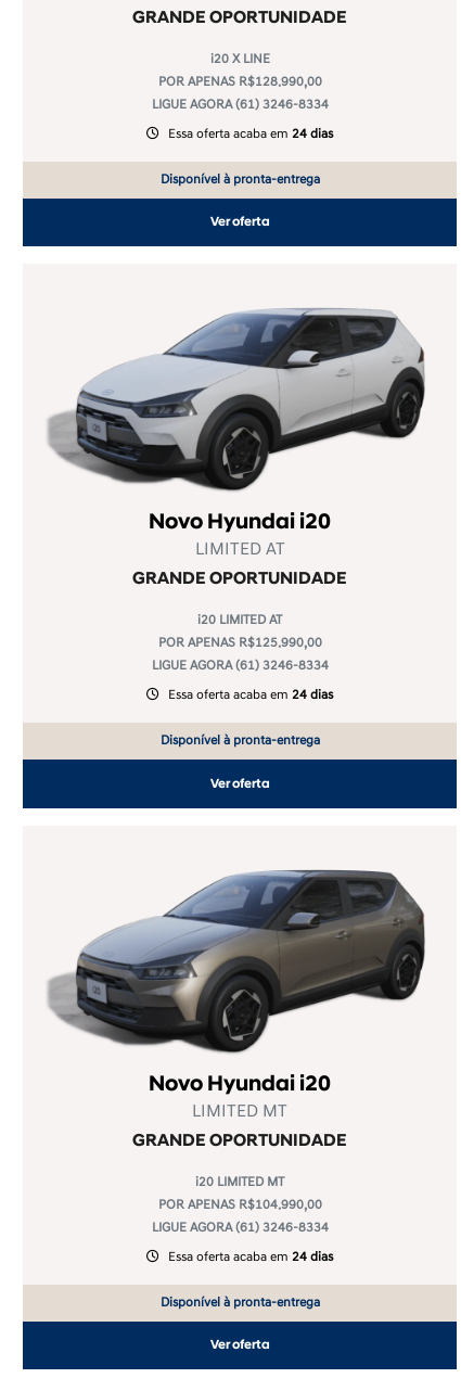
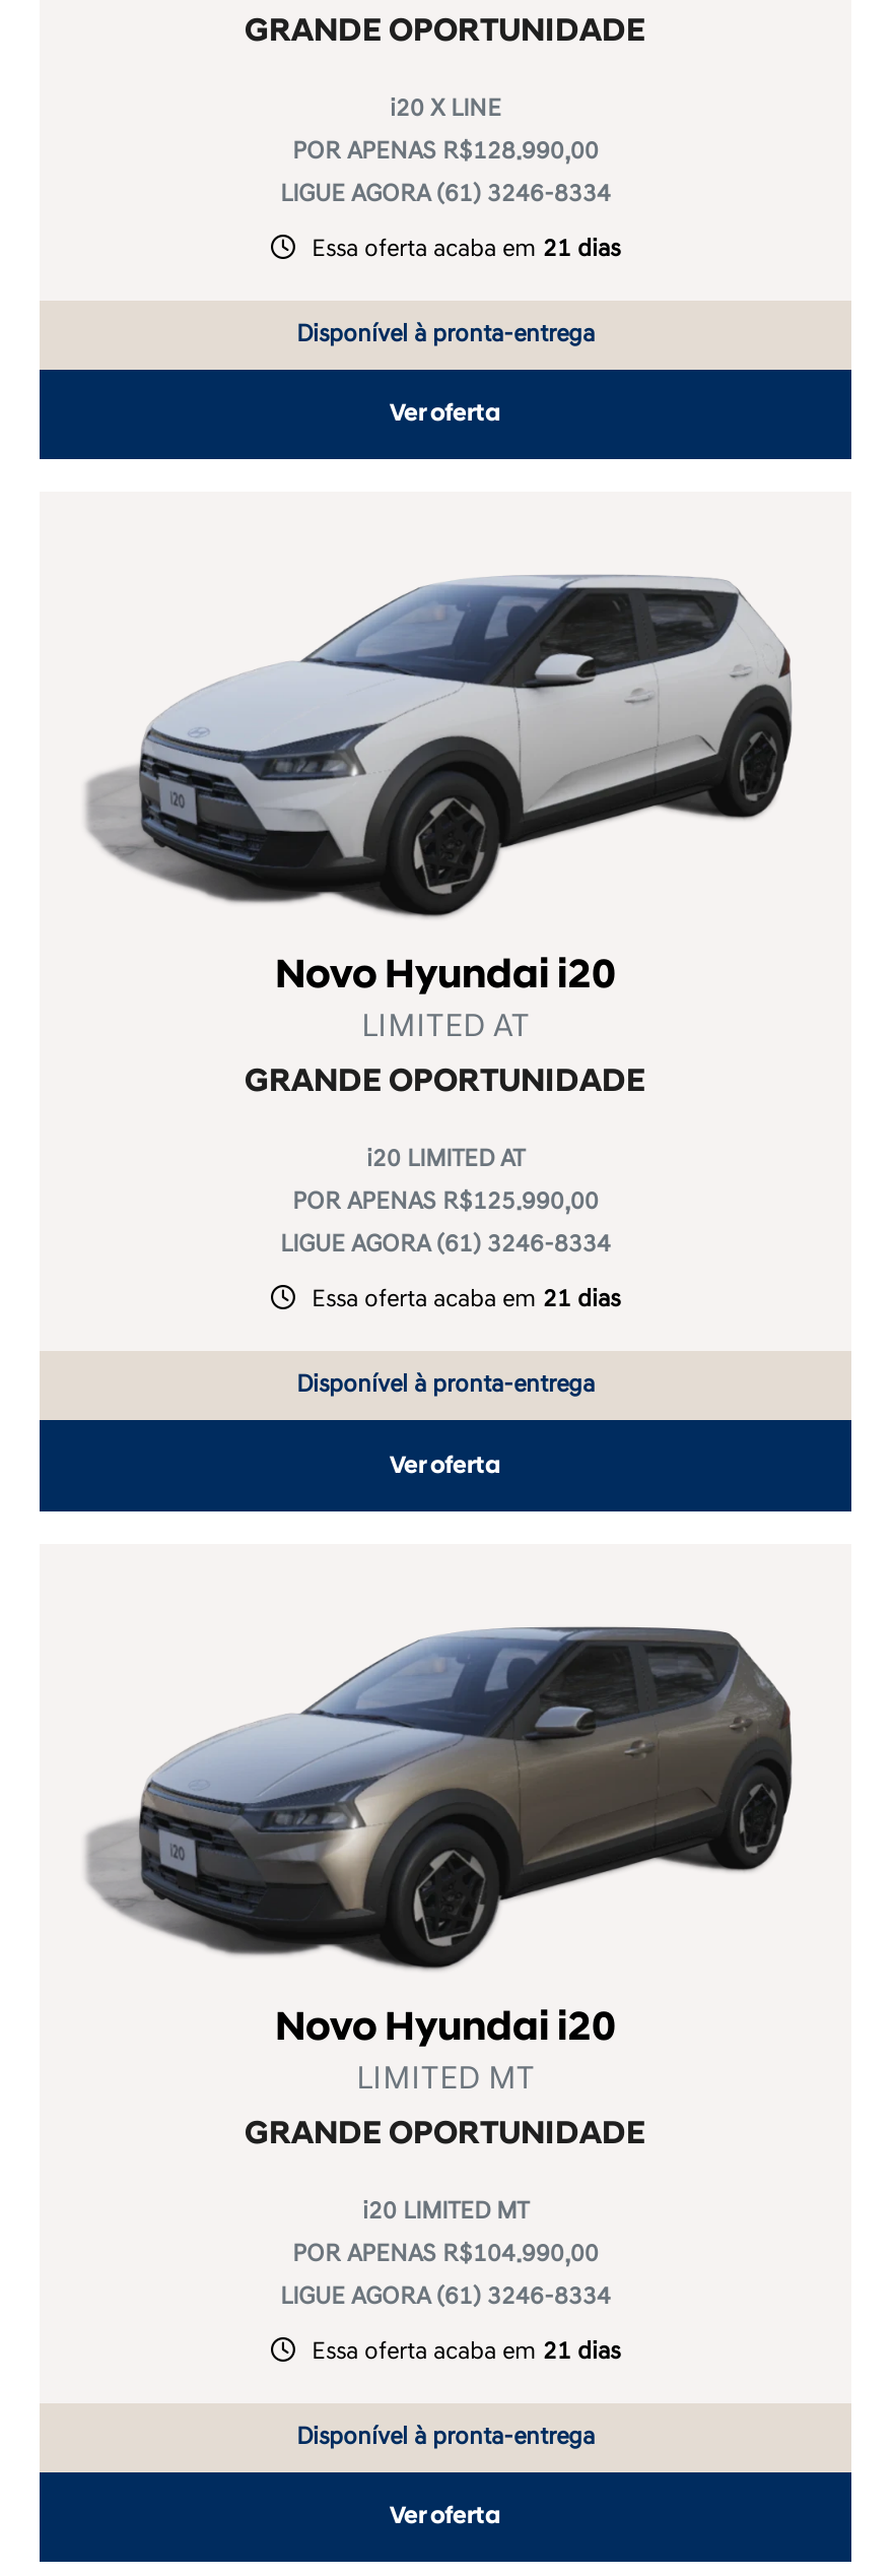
- Essa oferta acaba em 24 dias
+ Essa oferta acaba em 21 dias

- Essa oferta acaba em 24 dias
+ Essa oferta acaba em 21 dias

- Essa oferta acaba em 24 dias
+ Essa oferta acaba em 21 dias
